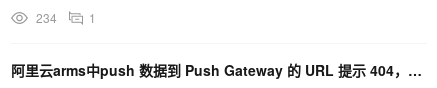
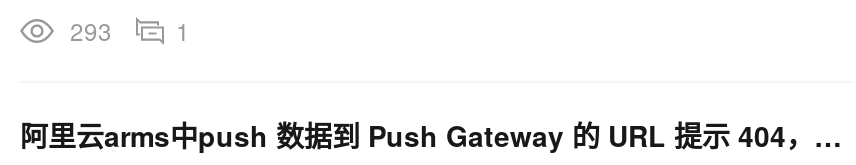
- 234 1
+ 293 1
